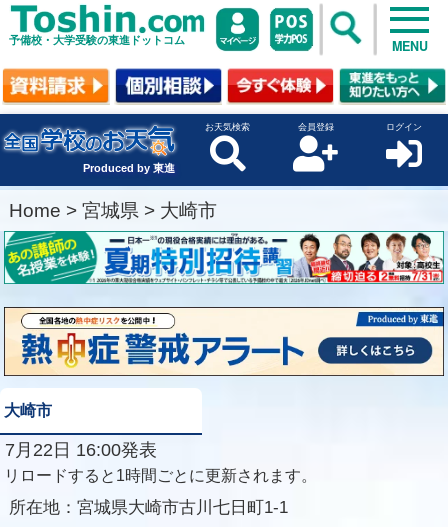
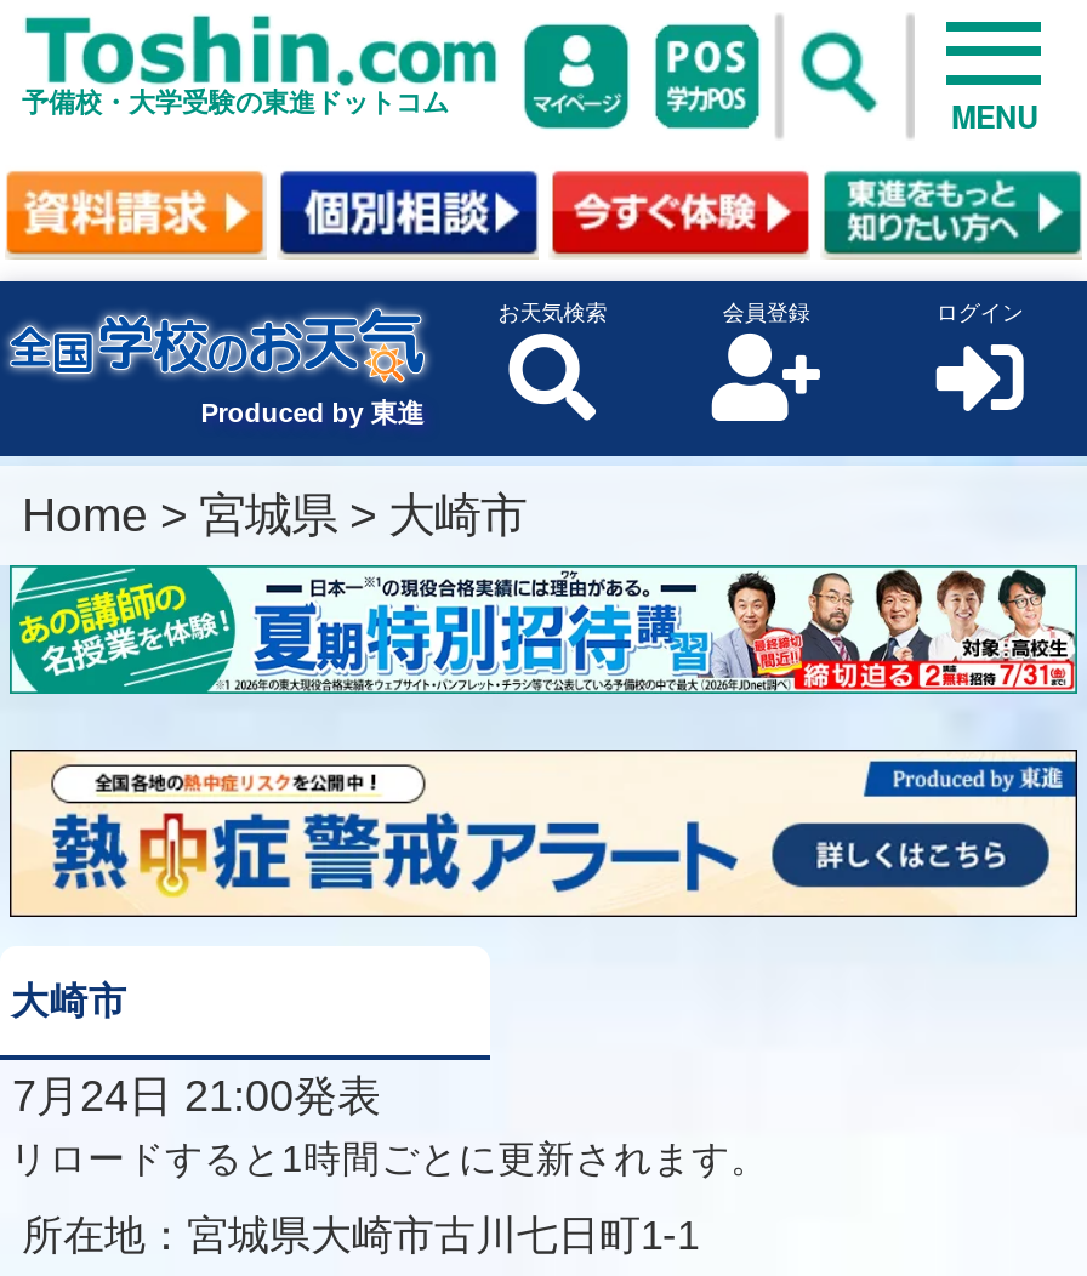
- 7月22日 16:00発表
+ 7月24日 21:00発表
